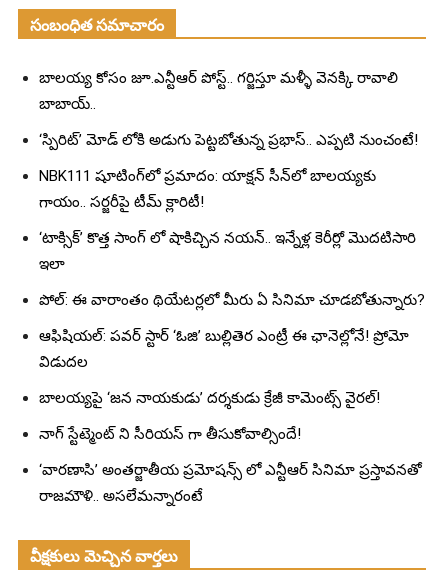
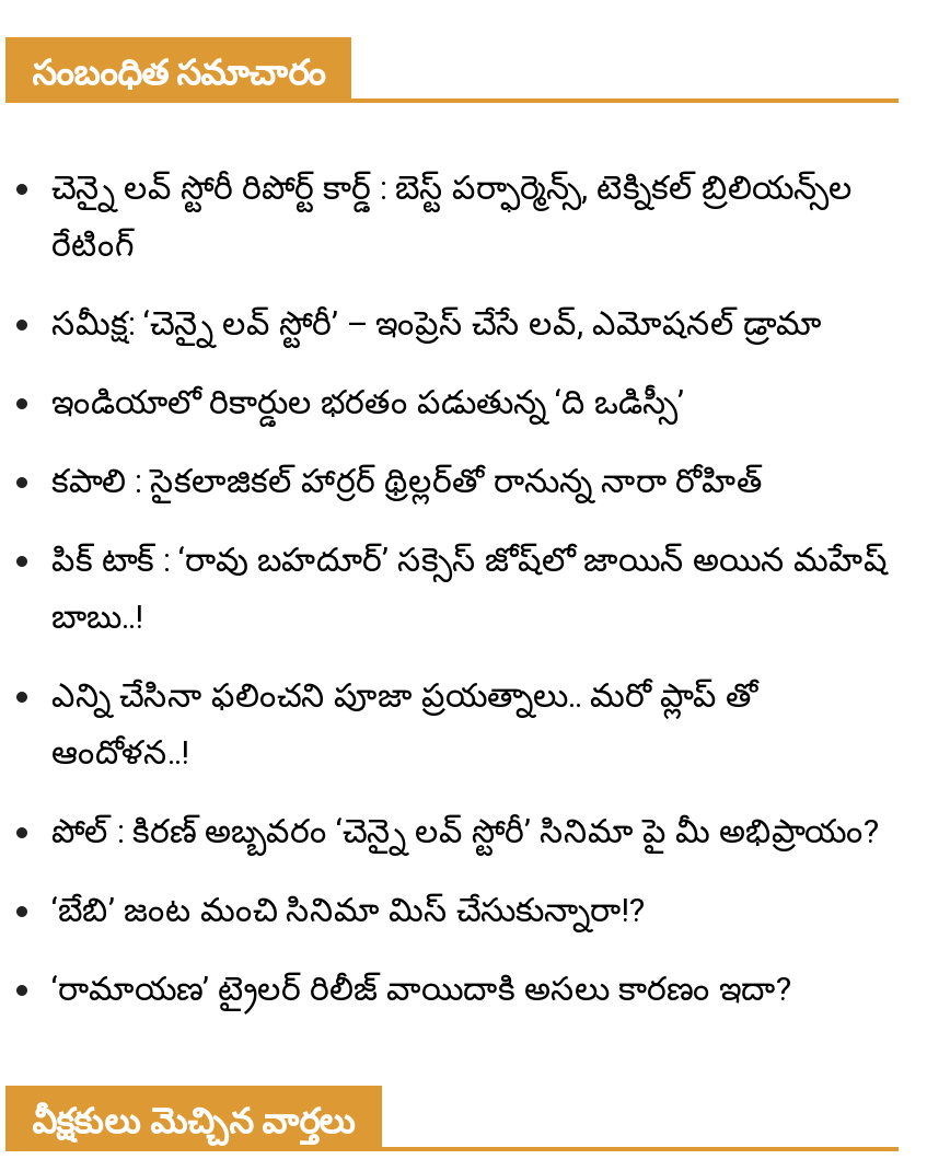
- బాలయ్య కోసం జూ.ఎన్టీఆర్ పోస్ట్.. గర్జిస్తూ మళ్ళీ వెనక్కి రావాలి
- బాబాయ్..
+ చెన్నై లవ్ స్టోరీ రిపోర్ట్ కార్డ్ : బెస్ట్ పర్ఫార్మెన్స్, టెక్నికల్ బ్రిలియన్స్‌ల
+ రేటింగ్

- ‘స్పిరిట్’ మోడ్ లోకి అడుగు పెట్టబోతున్న ప్రభాస్.. ఎప్పటి నుంచంటే!
+ సమీక్ష: ‘చెన్నై లవ్ స్టోరీ’ – ఇంప్రెస్ చేసే లవ్, ఎమోషనల్ డ్రామా

- NBK111 షూటింగ్‌లో ప్రమాదం: యాక్షన్ సీన్‌లో బాలయ్యకు
- గాయం.. సర్జరీపై టీమ్ క్లారిటీ!
+ ఇండియాలో రికార్డుల భరతం పడుతున్న ‘ది ఒడిస్సీ’

- ‘టాక్సిక్’ కొత్త సాంగ్ లో షాకిచ్చిన నయన్.. ఇన్నేళ్ల కెరీర్లో మొదటిసారి
- ఇలా
+ కపాలి : సైకలాజికల్ హార్రర్ థ్రిల్లర్‌తో రానున్న నారా రోహిత్

- పోల్: ఈ వారాంతం థియేటర్లలో మీరు ఏ సినిమా చూడబోతున్నారు?
+ పిక్ టాక్ : ‘రావు బహదూర్’ సక్సెస్ జోష్‌లో జాయిన్ అయిన మహేష్
+ బాబు..!

- ఆఫిషియల్: పవర్ స్టార్ ‘ఓజి’ బుల్లితెర ఎంట్రీ ఈ ఛానెల్లోనే! ప్రోమో
- విడుదల
+ ఎన్ని చేసినా ఫలించని పూజా ప్రయత్నాలు.. మరో ప్లాప్ తో
+ ఆందోళన..!

- బాలయ్యపై ‘జన నాయకుడు’ దర్శకుడు క్రేజీ కామెంట్స్ వైరల్!
+ పోల్ : కిరణ్ అబ్బవరం ‘చెన్నై లవ్ స్టోరీ’ సినిమా పై మీ అభిప్రాయం?

- నాగ్ స్టేట్మెంట్ ని సీరియస్ గా తీసుకోవాల్సిందే!
+ ‘బేబి’ జంట మంచి సినిమా మిస్ చేసుకున్నారా!?

- ‘వారణాసి’ అంతర్జాతీయ ప్రమోషన్స్ లో ఎన్టీఆర్ సినిమా ప్రస్తావనతో
- రాజమౌళి.. అసలేమన్నారంటే
+ ‘రామాయణ’ ట్రైలర్ రిలీజ్ వాయిదాకి అసలు కారణం ఇదా?
